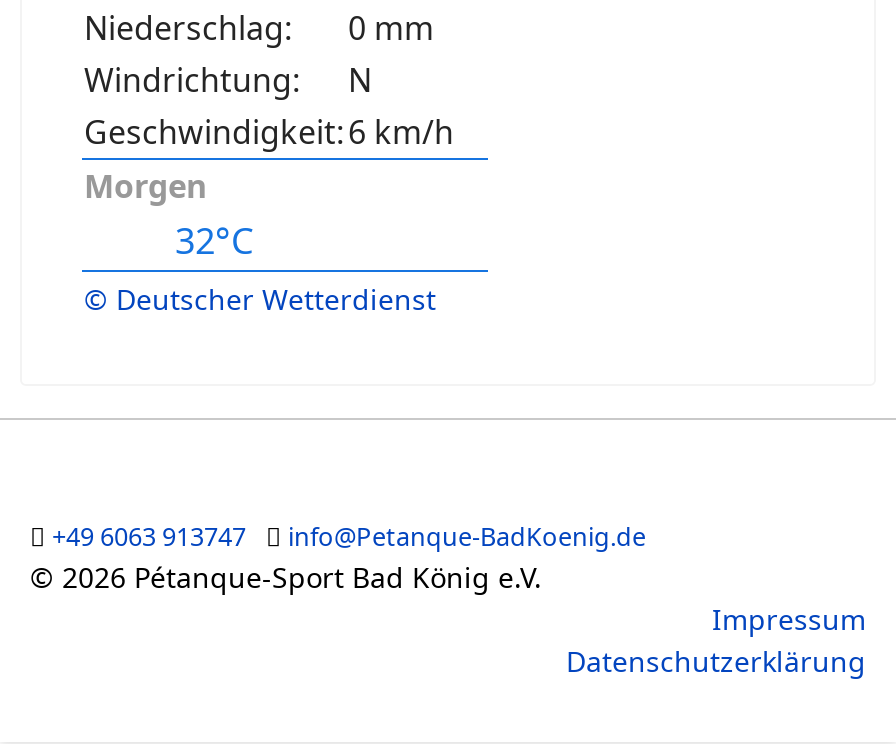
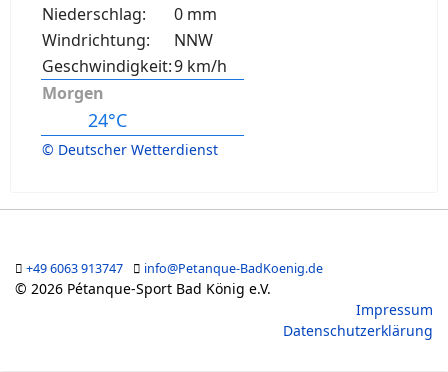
- N
- Geschwindigkeit: 6 km/h
+ NNW
+ Geschwindigkeit: 9 km/h

- 32°C
+ 24°C
